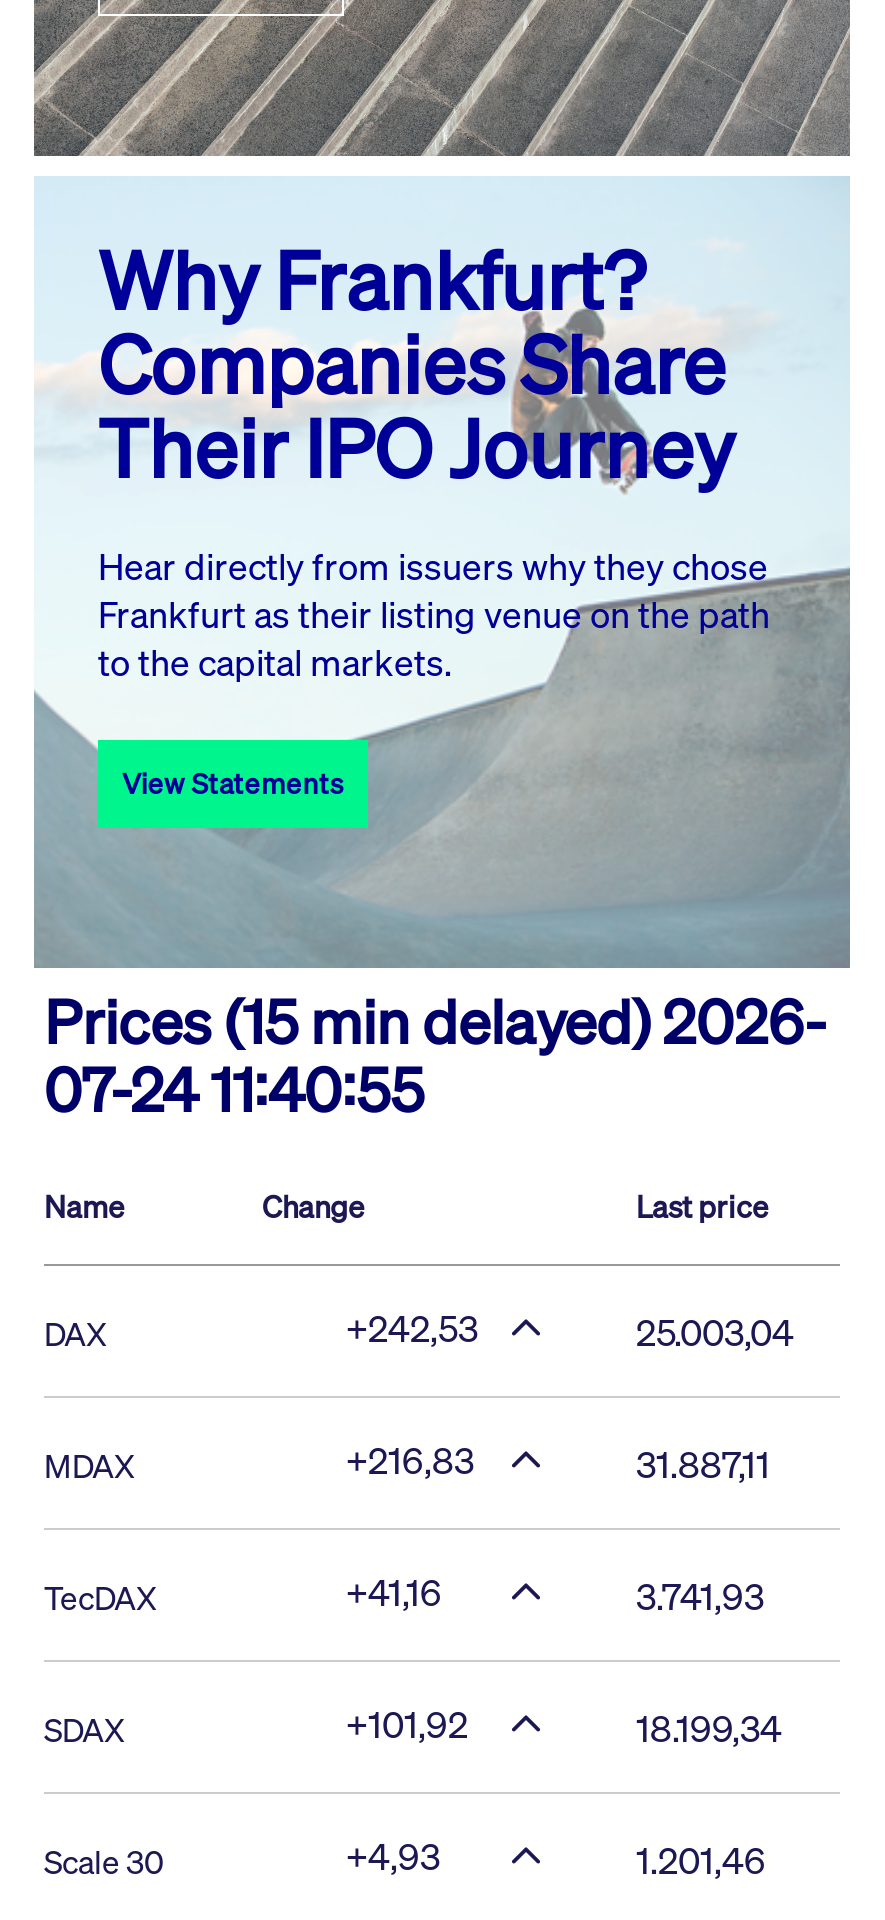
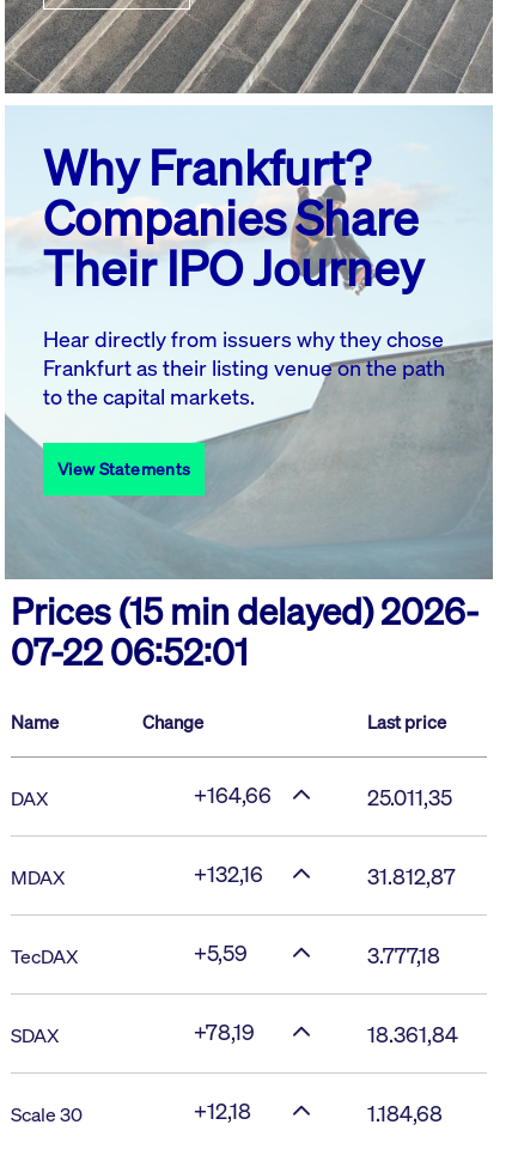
- 07-24 11:40:55
+ 07-22 06:52:01

- +242,53
+ +164,66

- 25.003,04
+ 25.011,35

- +216,83
+ +132,16

- 31.887,11
+ 31.812,87

- +41,16
+ +5,59

- 3.741,93
+ 3.777,18

- +101,92
+ +78,19

- 18.199,34
+ 18.361,84

- +4,93
+ +12,18

- 1.201,46
+ 1.184,68
